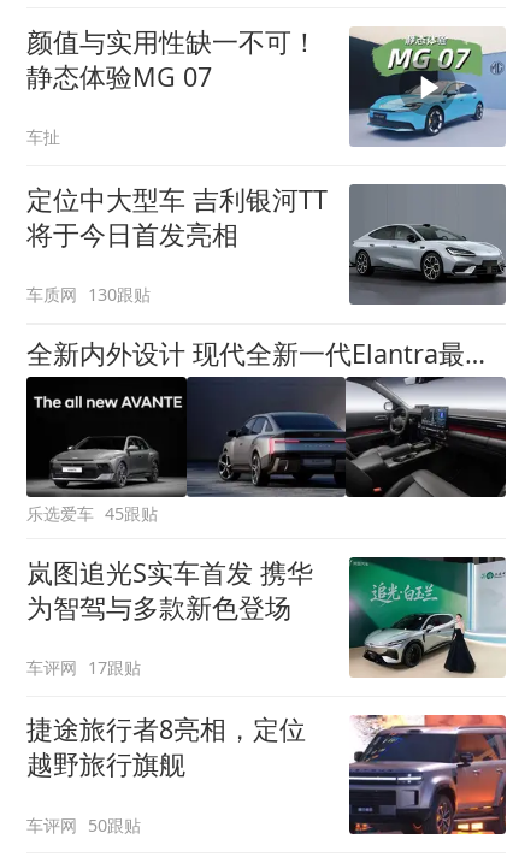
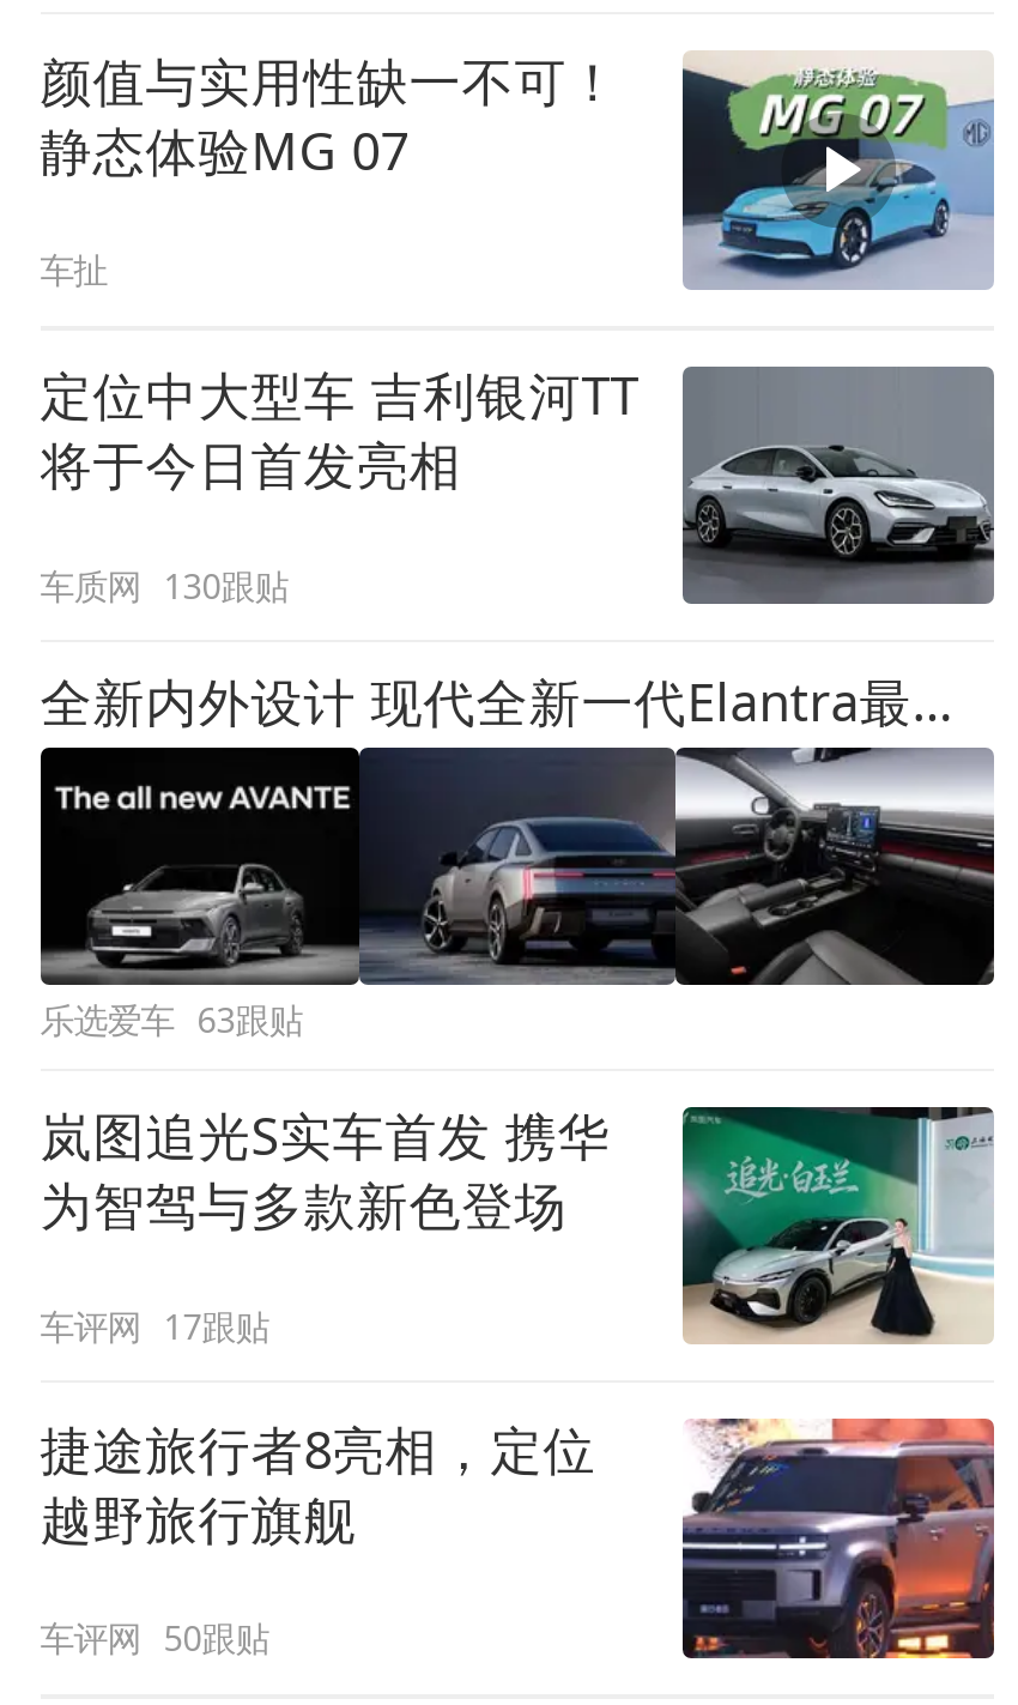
- 乐选爱车 45跟贴
+ 乐选爱车 63跟贴
